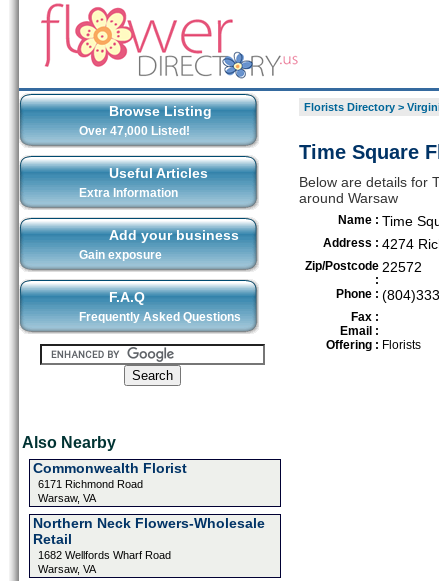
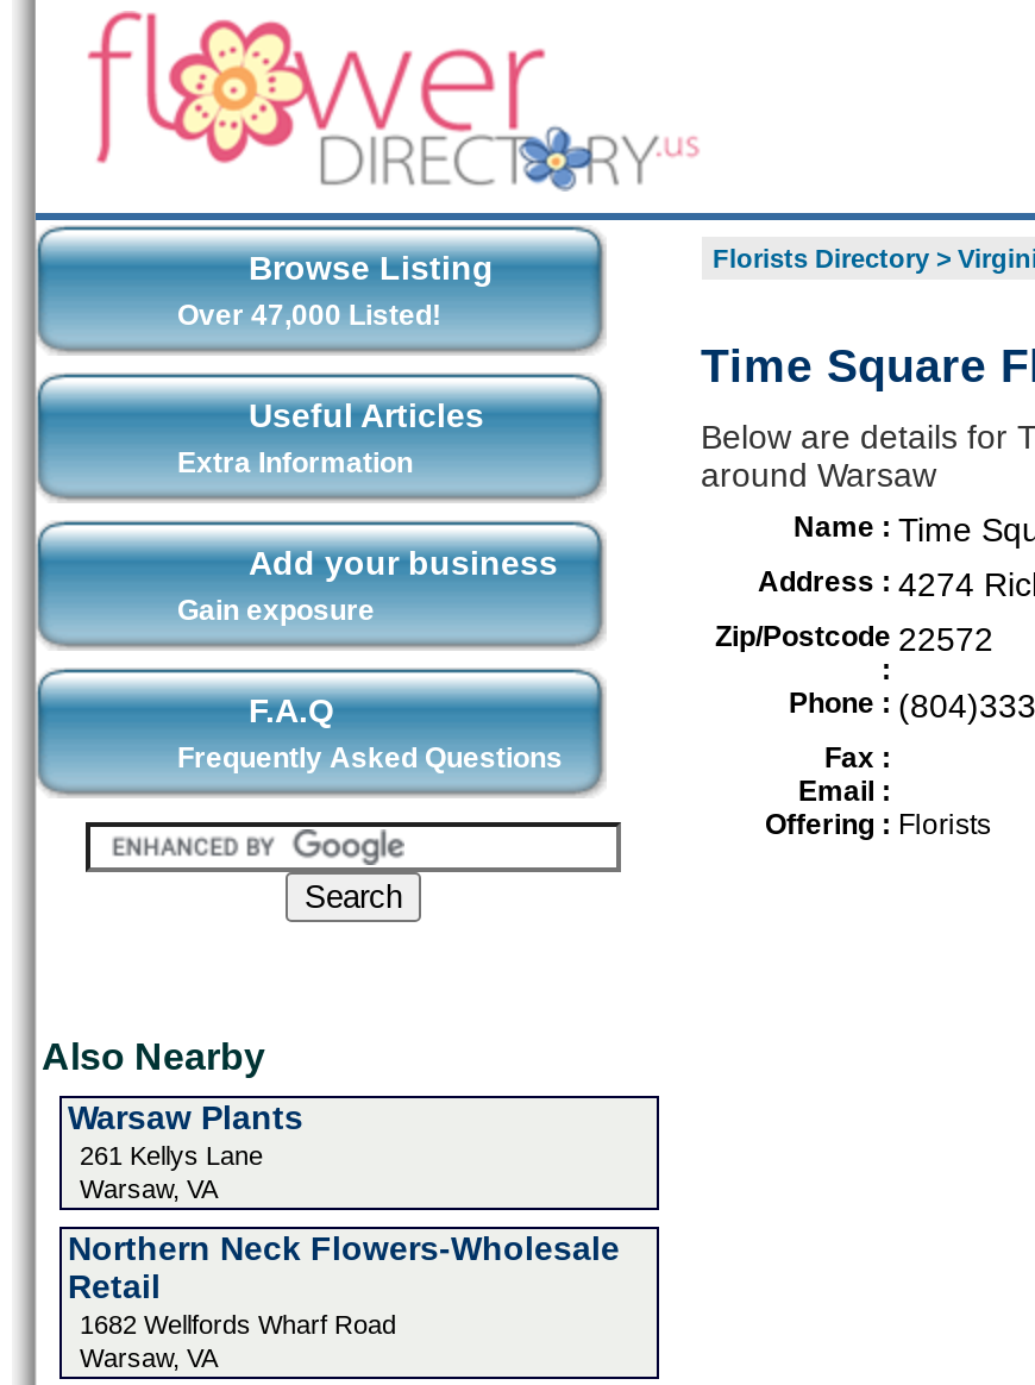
- Commonwealth Florist
- 6171 Richmond Road
+ Warsaw Plants
+ 261 Kellys Lane
